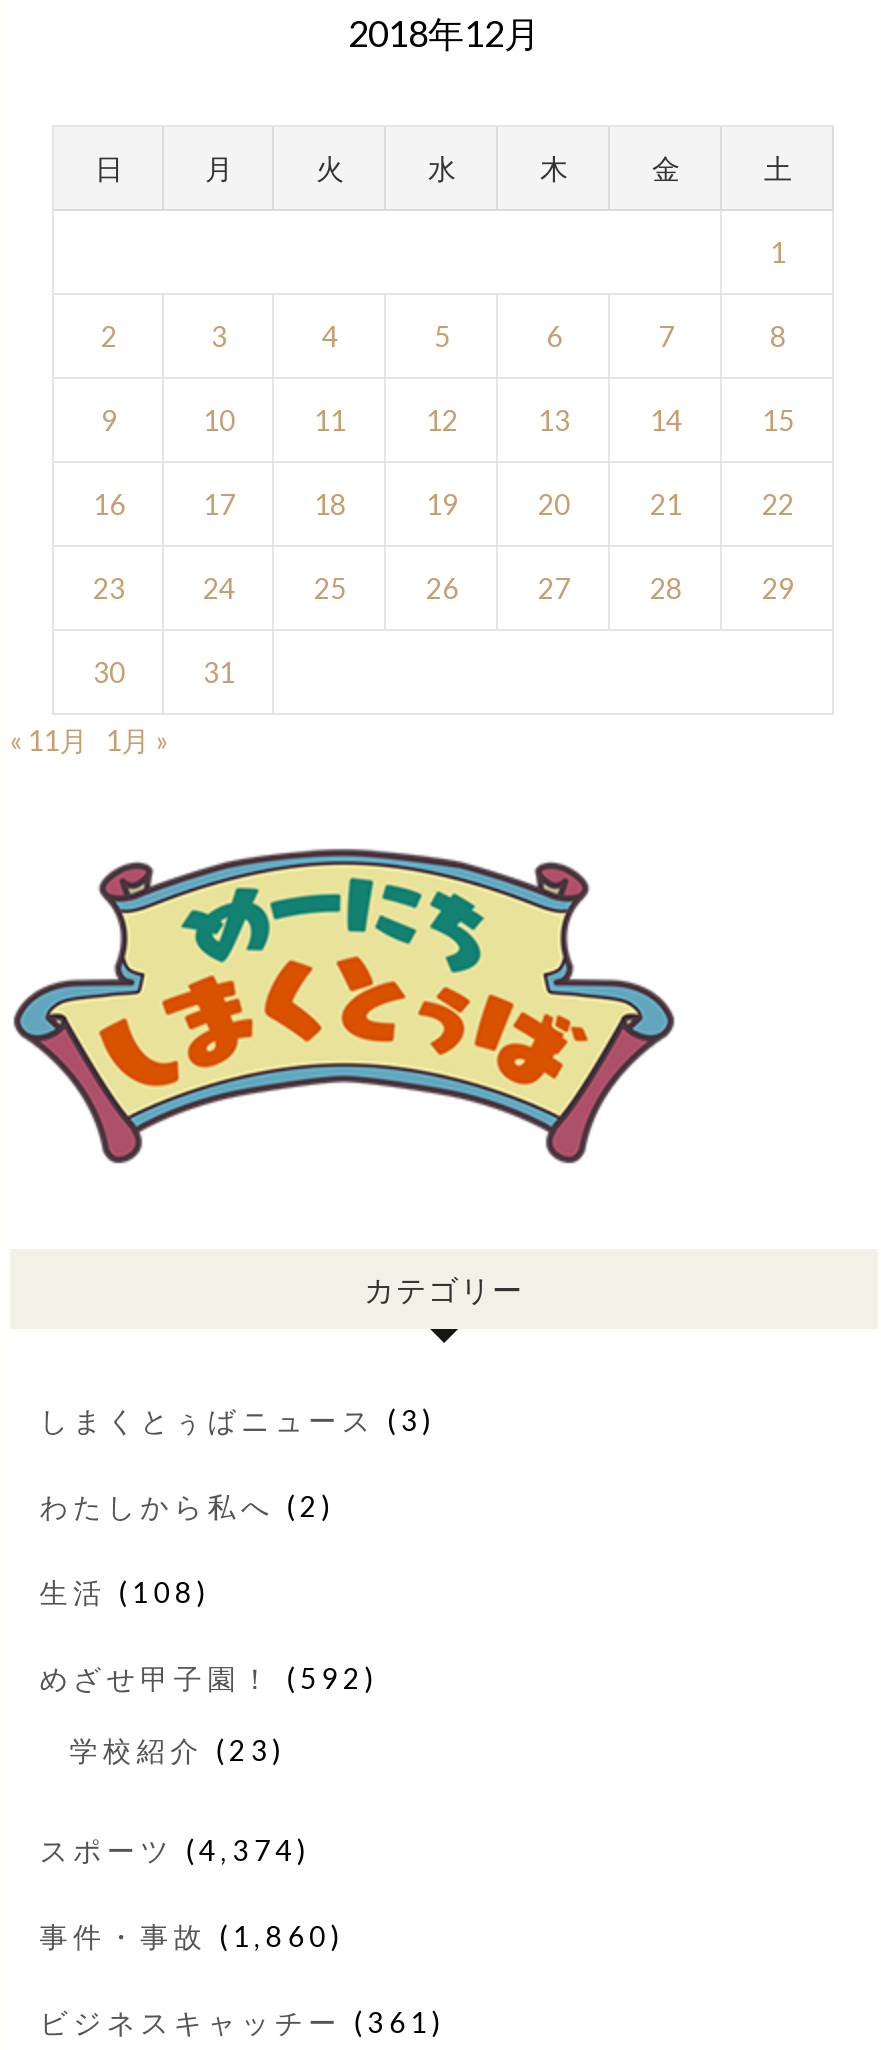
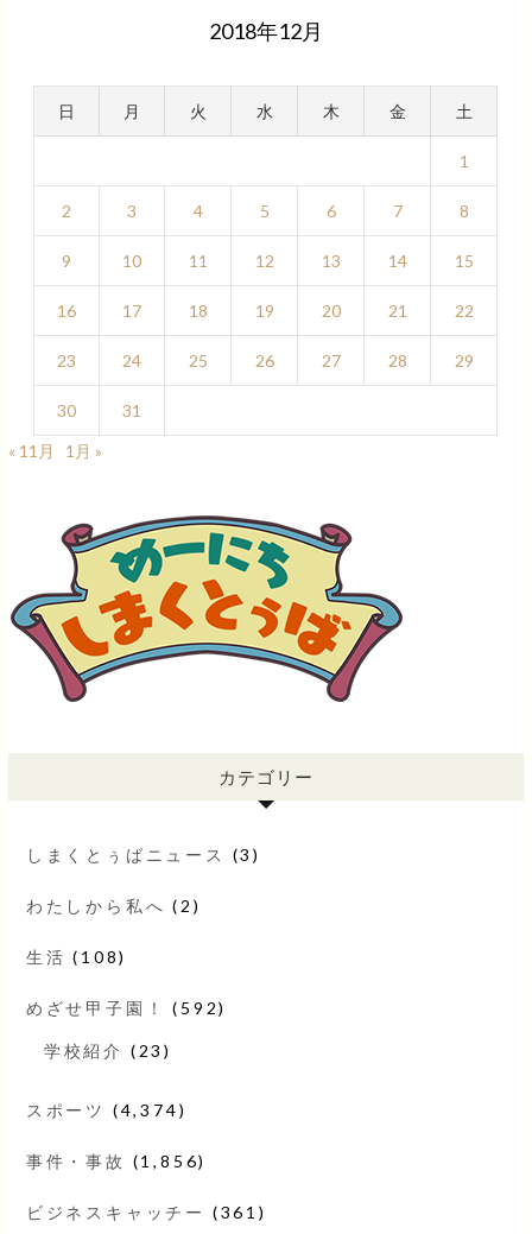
- 事件・事故(1,860)
+ 事件・事故(1,856)
